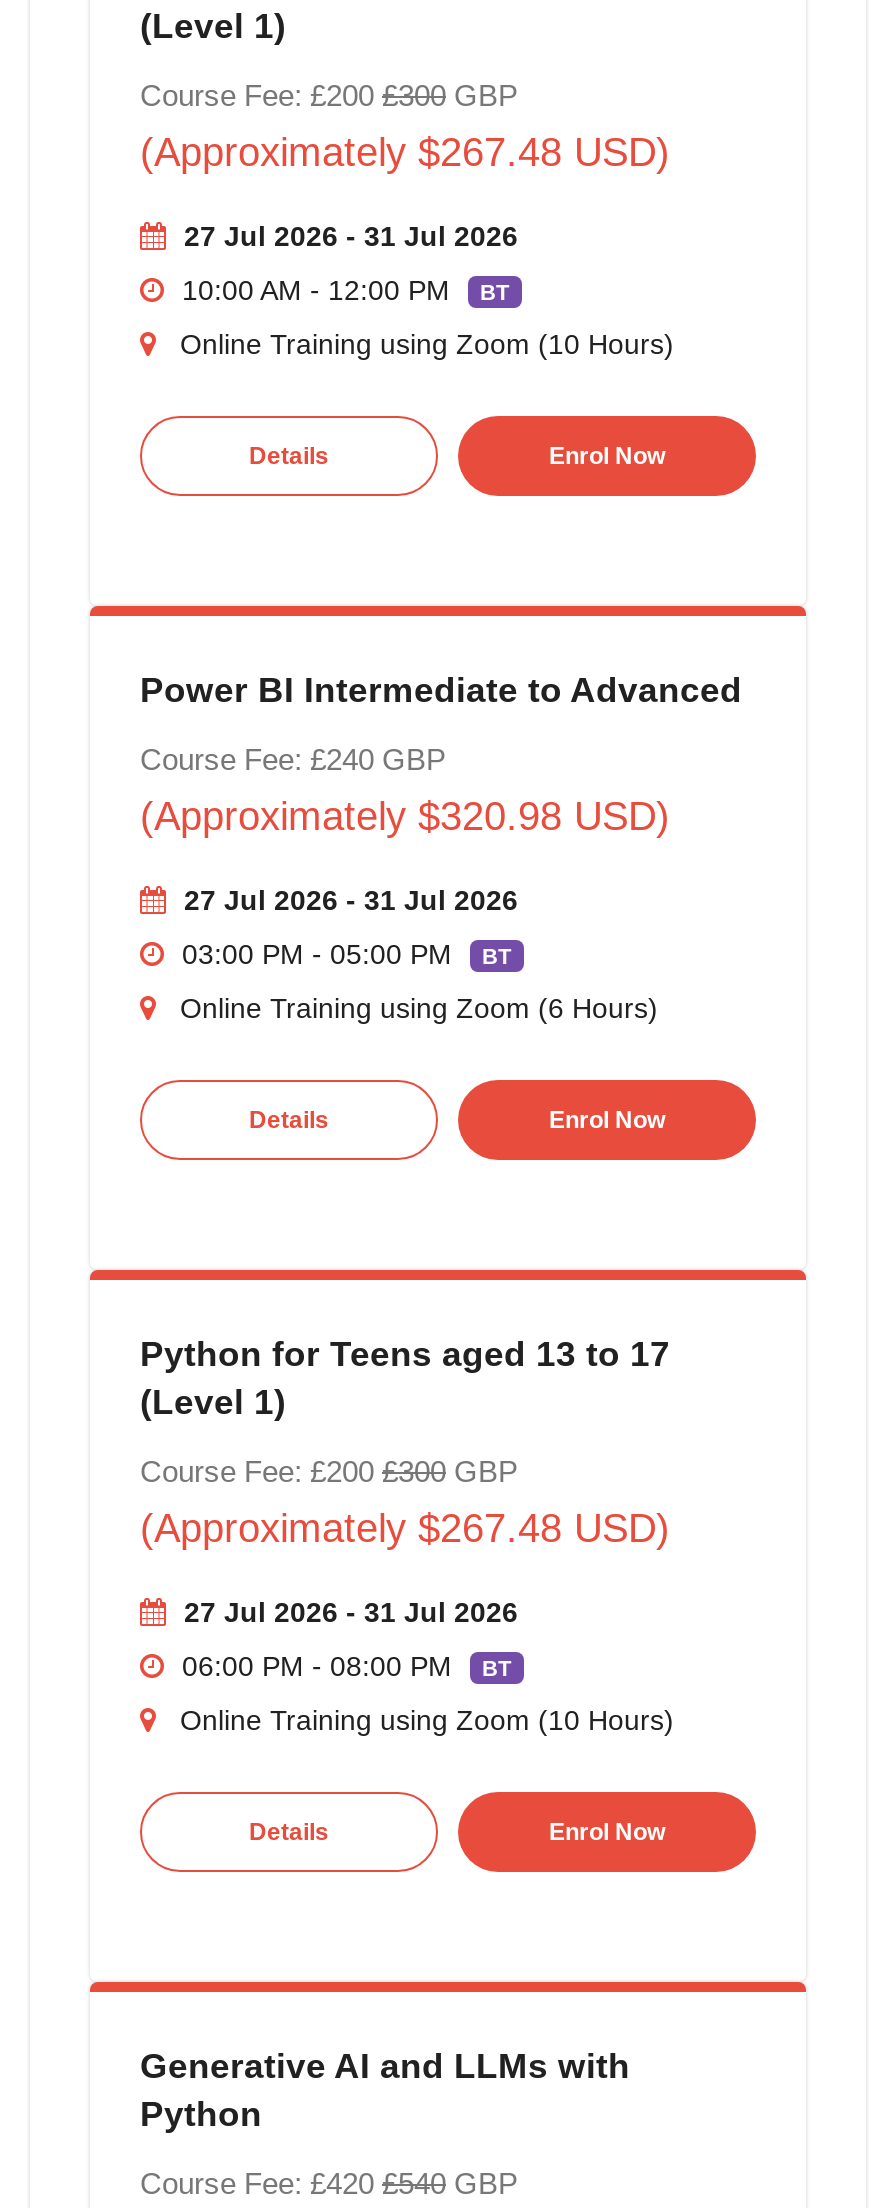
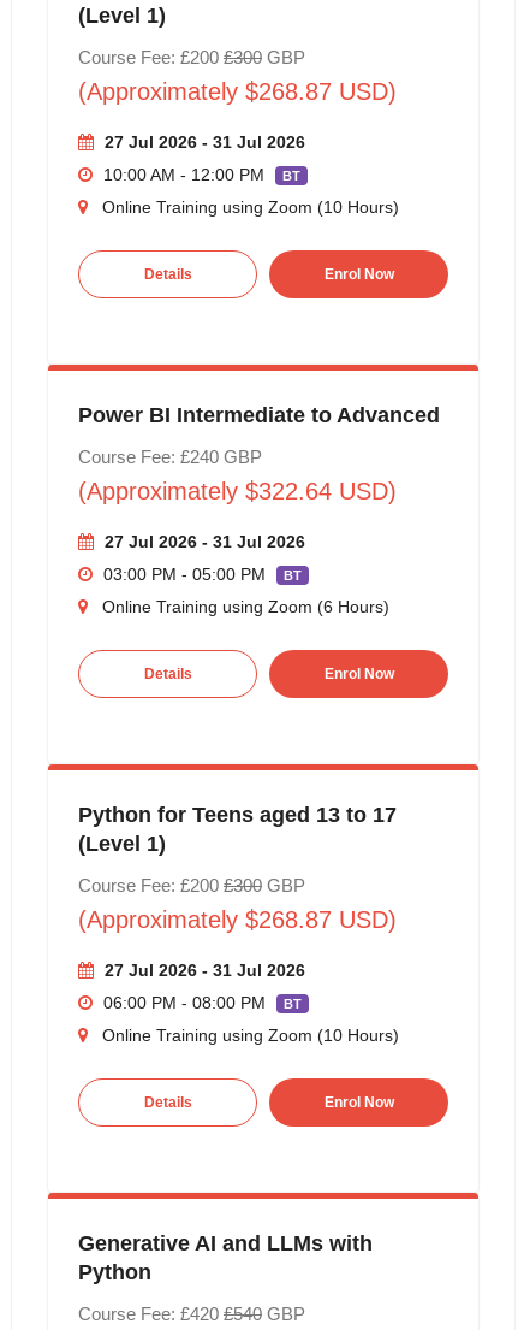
- (Approximately $267.48 USD)
+ (Approximately $268.87 USD)

- (Approximately $320.98 USD)
+ (Approximately $322.64 USD)

- (Approximately $267.48 USD)
+ (Approximately $268.87 USD)
